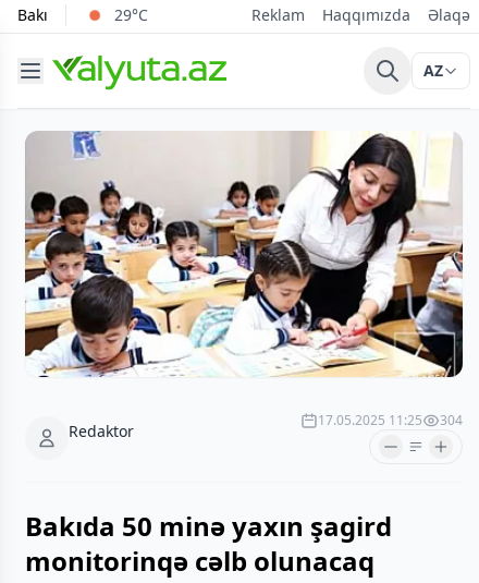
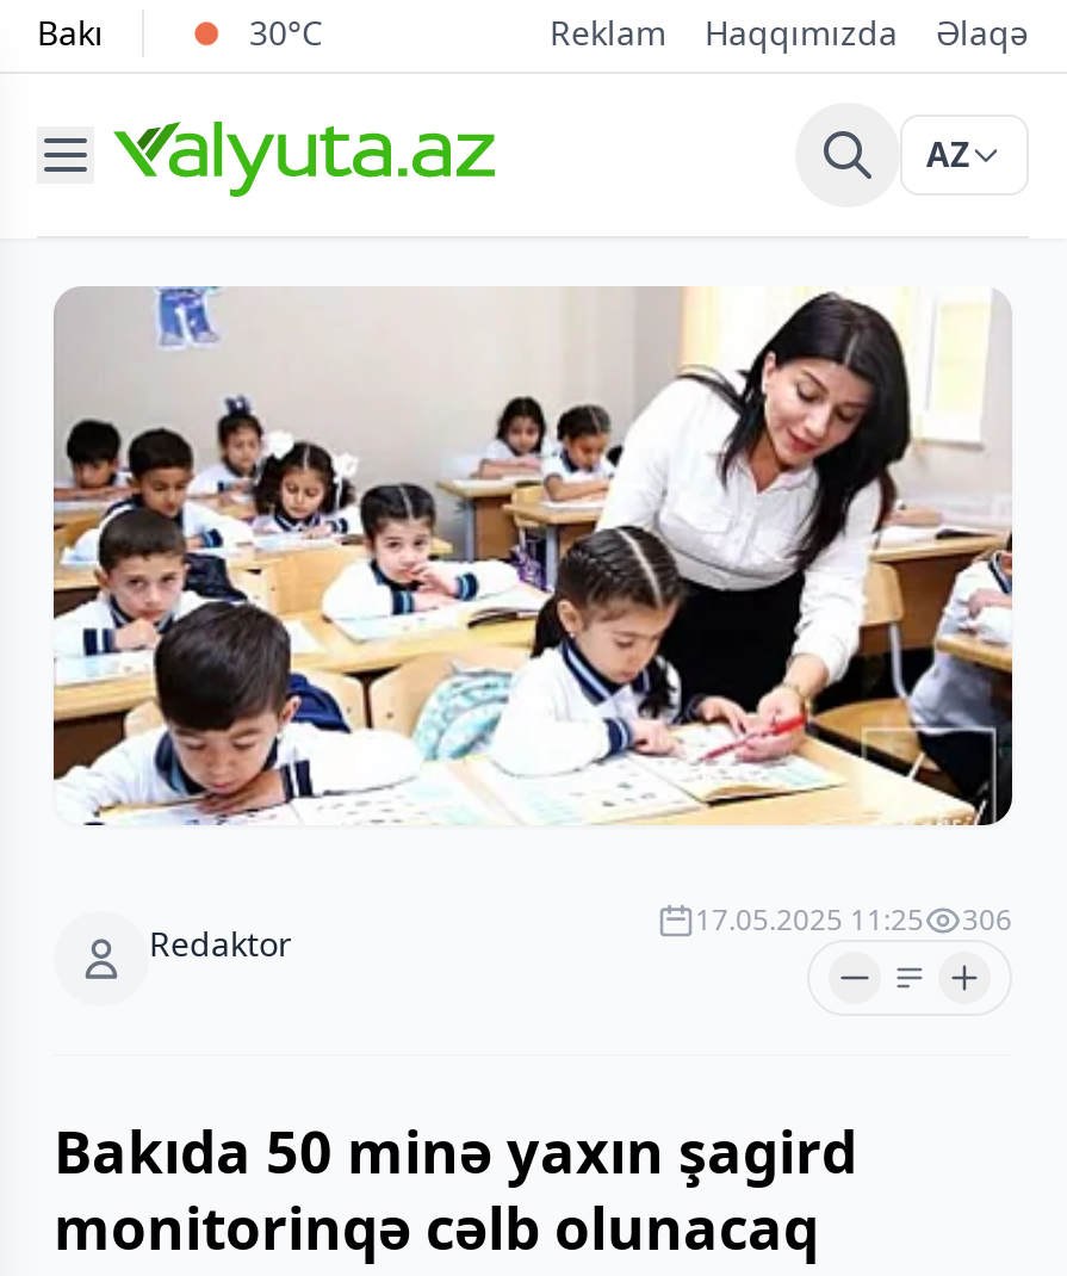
- 29°C
+ 30°C

- 17.05.2025 11:25 304
+ 17.05.2025 11:25 306
